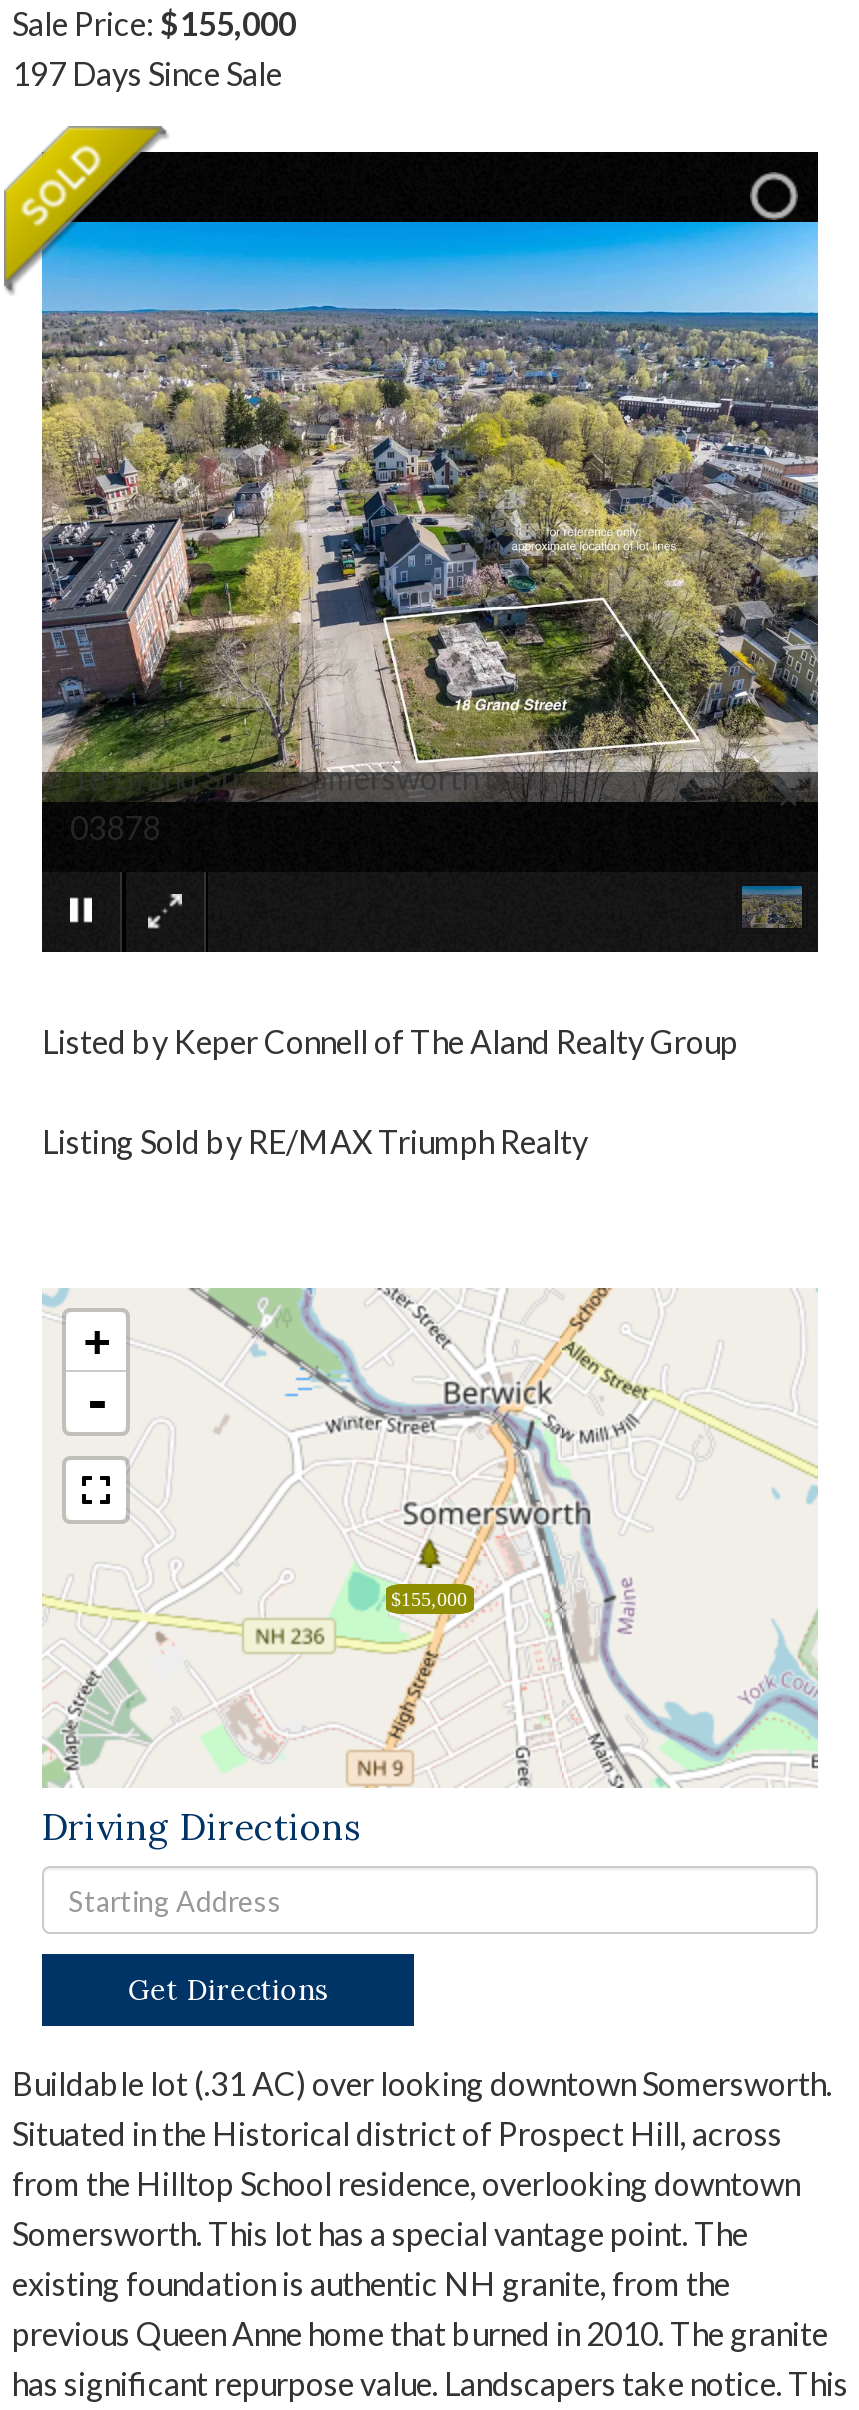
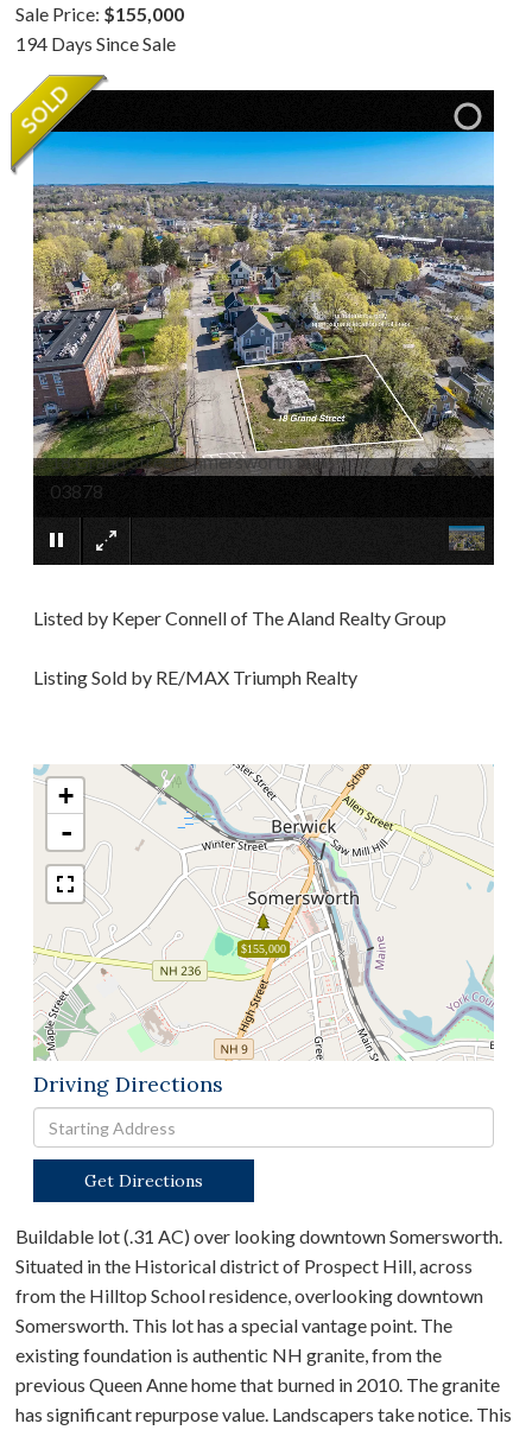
- 197 Days Since Sale
+ 194 Days Since Sale
